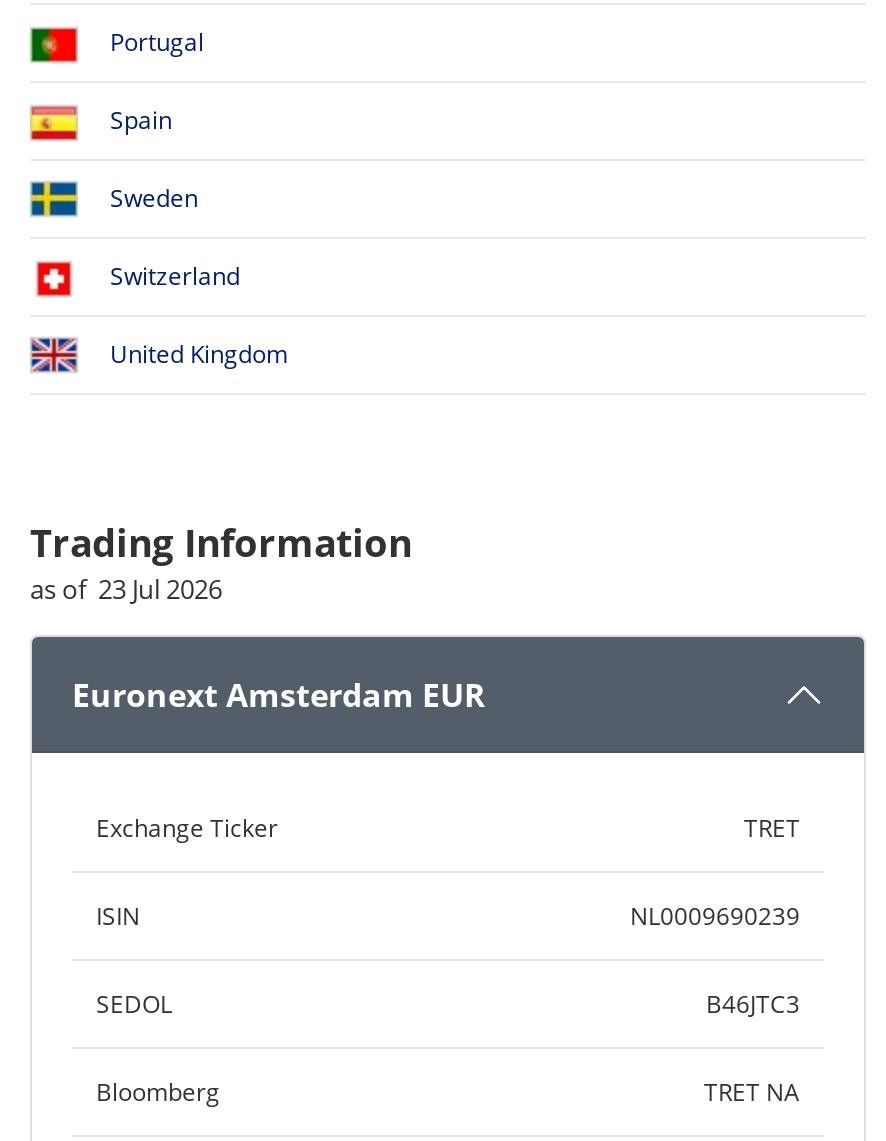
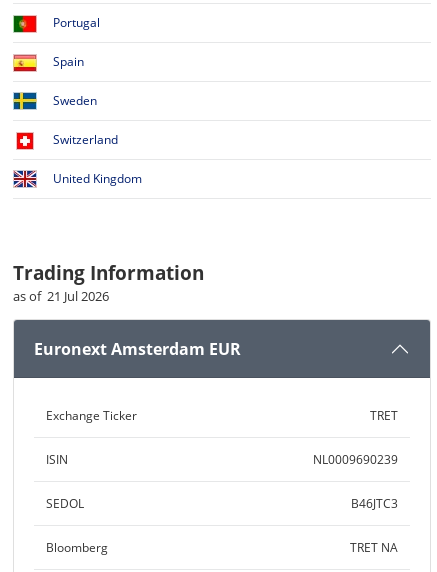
- as of 23 Jul 2026
+ as of 21 Jul 2026
